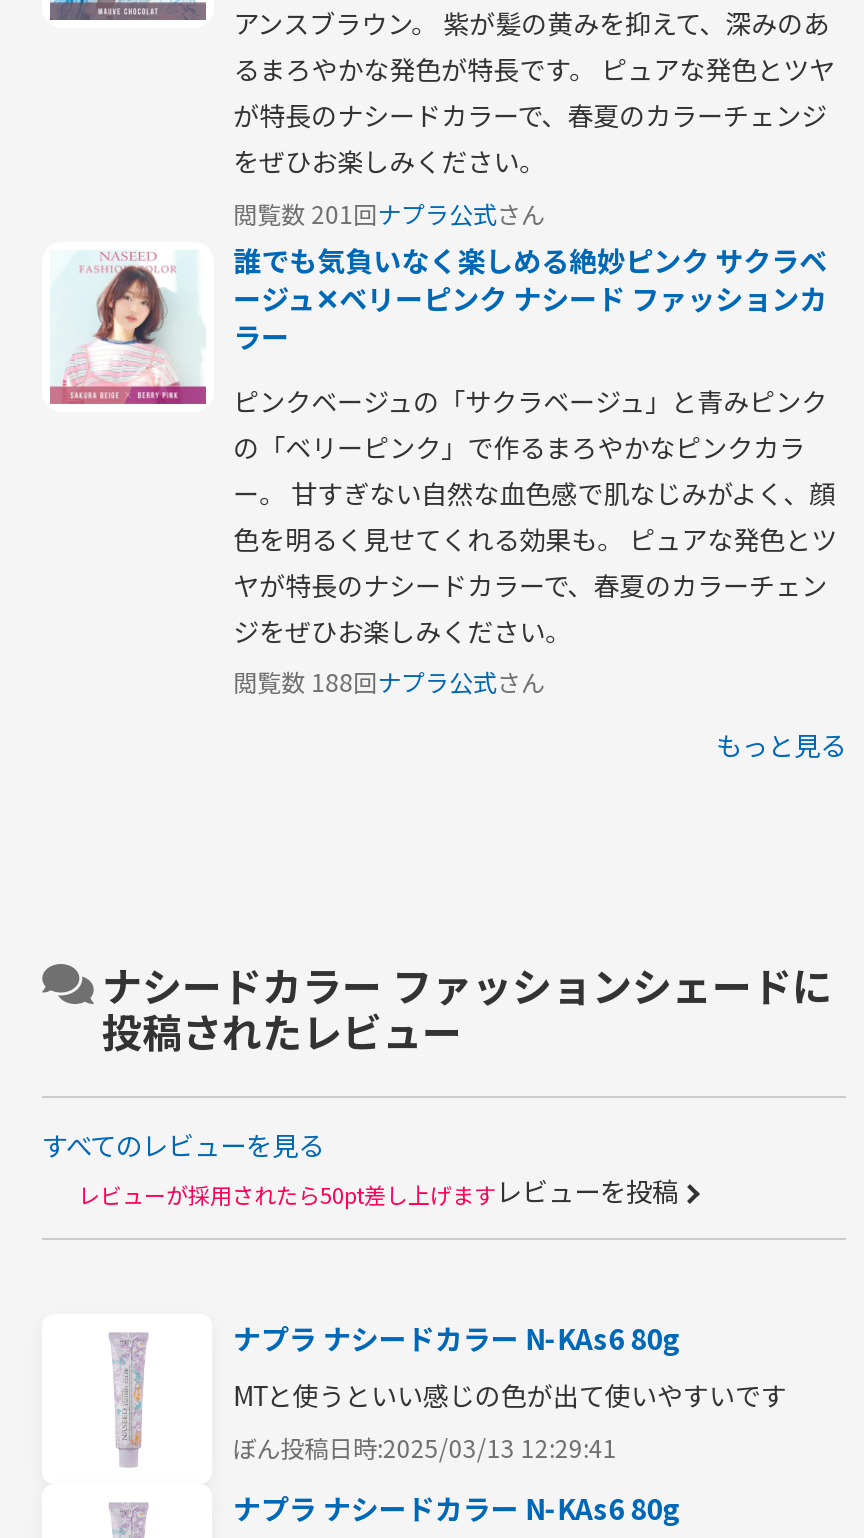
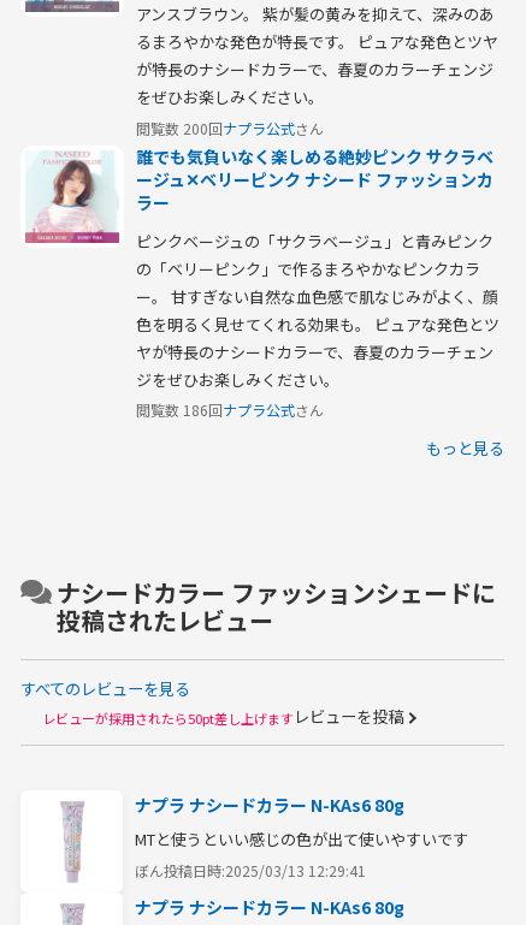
- 閲覧数 201回ナプラ公式さん
+ 閲覧数 200回ナプラ公式さん

- 閲覧数 188回ナプラ公式さん
+ 閲覧数 186回ナプラ公式さん
